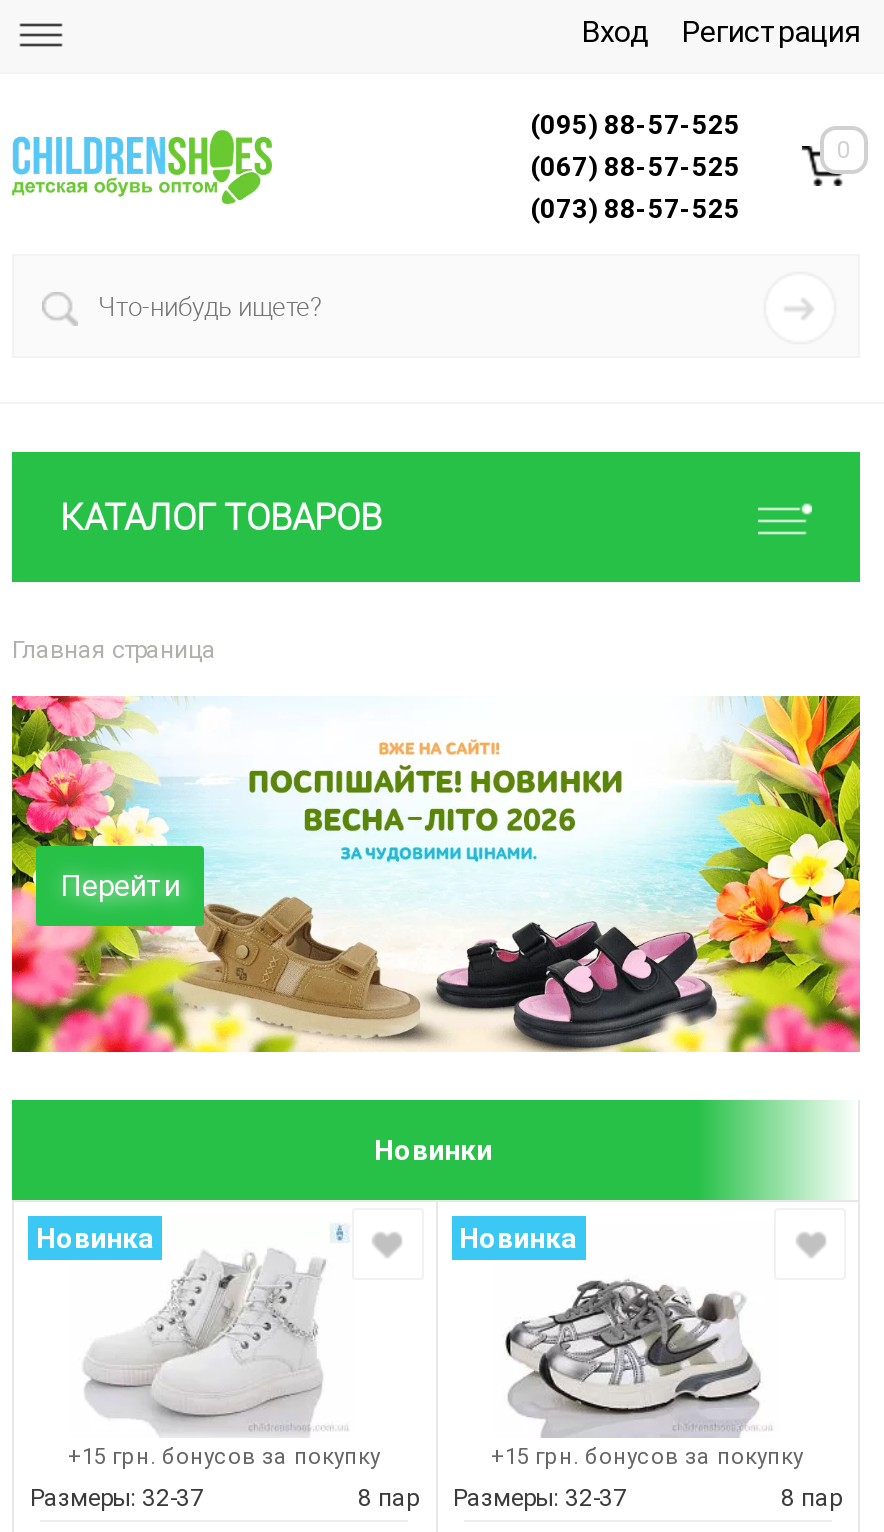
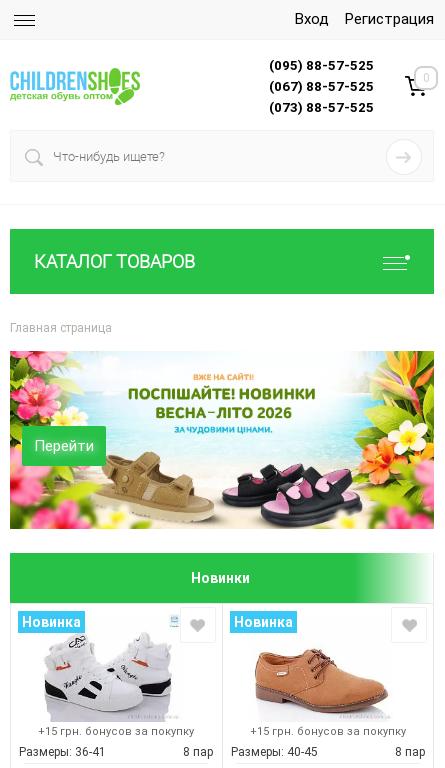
- [image]
- Размеры: 32-37
+ [image]
+ Размеры: 36-41

- [image]
- 8 пар Размеры: 32-37
+ [image]
+ 8 пар Размеры: 40-45
